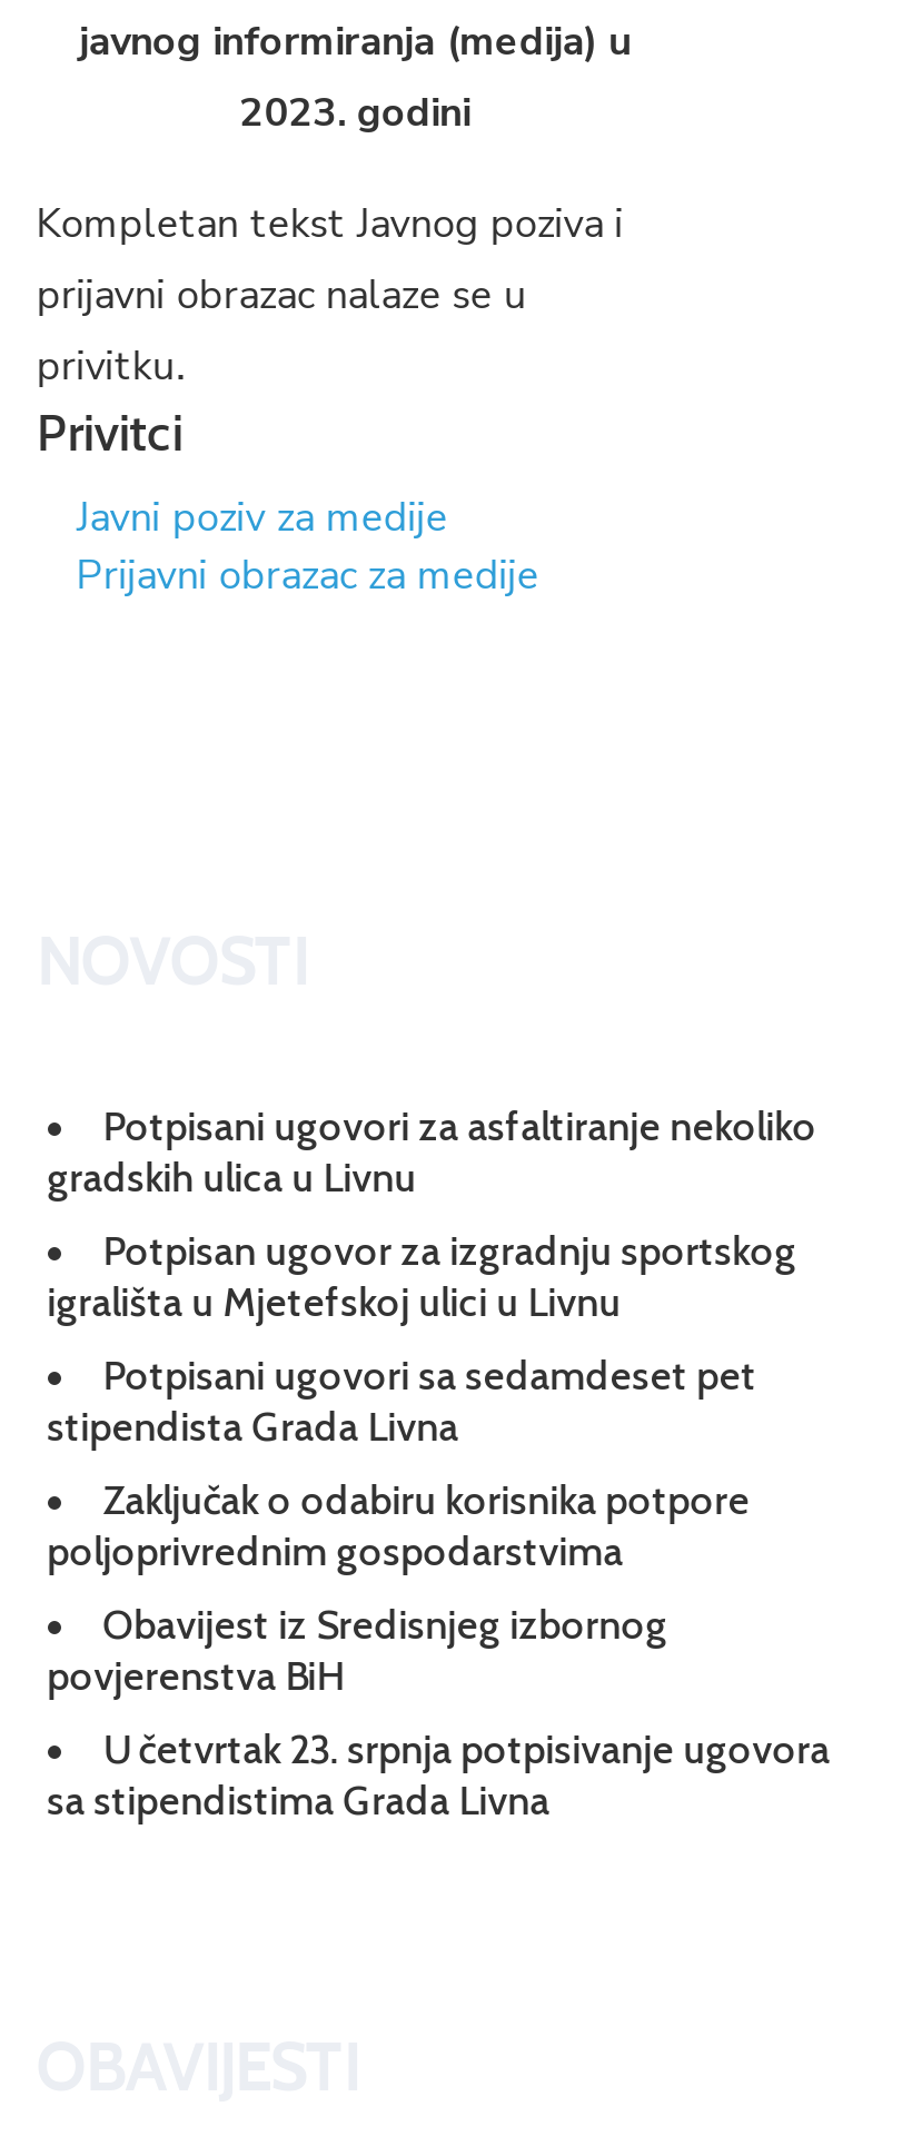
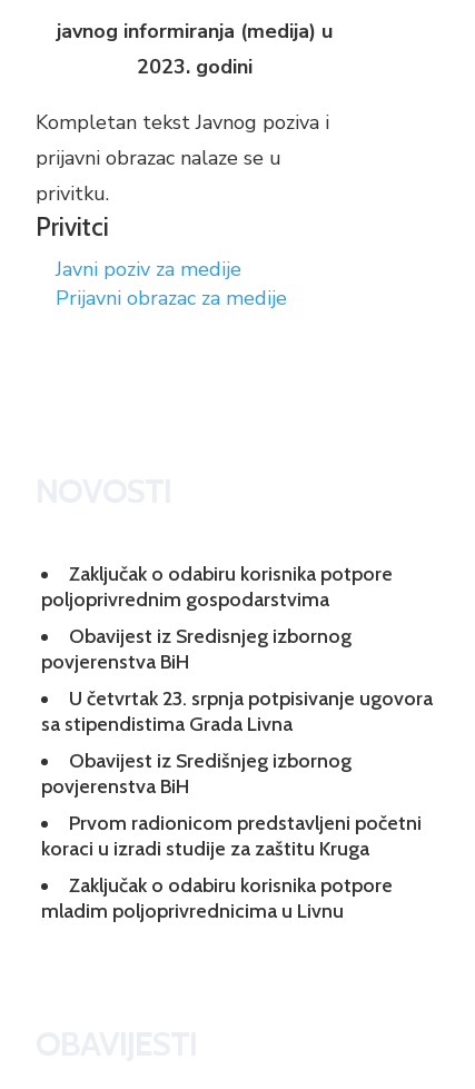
- Potpisani ugovori za asfaltiranje nekoliko
- gradskih ulica u Livnu
- Potpisan ugovor za izgradnju sportskog
- igrališta u Mjetefskoj ulici u Livnu
- Potpisani ugovori sa sedamdeset pet
- stipendista Grada Livna

moved up: Zaključak o odabiru korisnika potpore | poljoprivrednim gospodarstvima | Obavijest iz Sredisnjeg izbornog | povjerenstva BiH | U četvrtak 23. srpnja potpisivanje ugovora | sa stipendistima Grada Livna

+ Obavijest iz Središnjeg izbornog
+ povjerenstva BiH
+ Prvom radionicom predstavljeni početni
+ koraci u izradi studije za zaštitu Kruga
+ Zaključak o odabiru korisnika potpore
+ mladim poljoprivrednicima u Livnu
